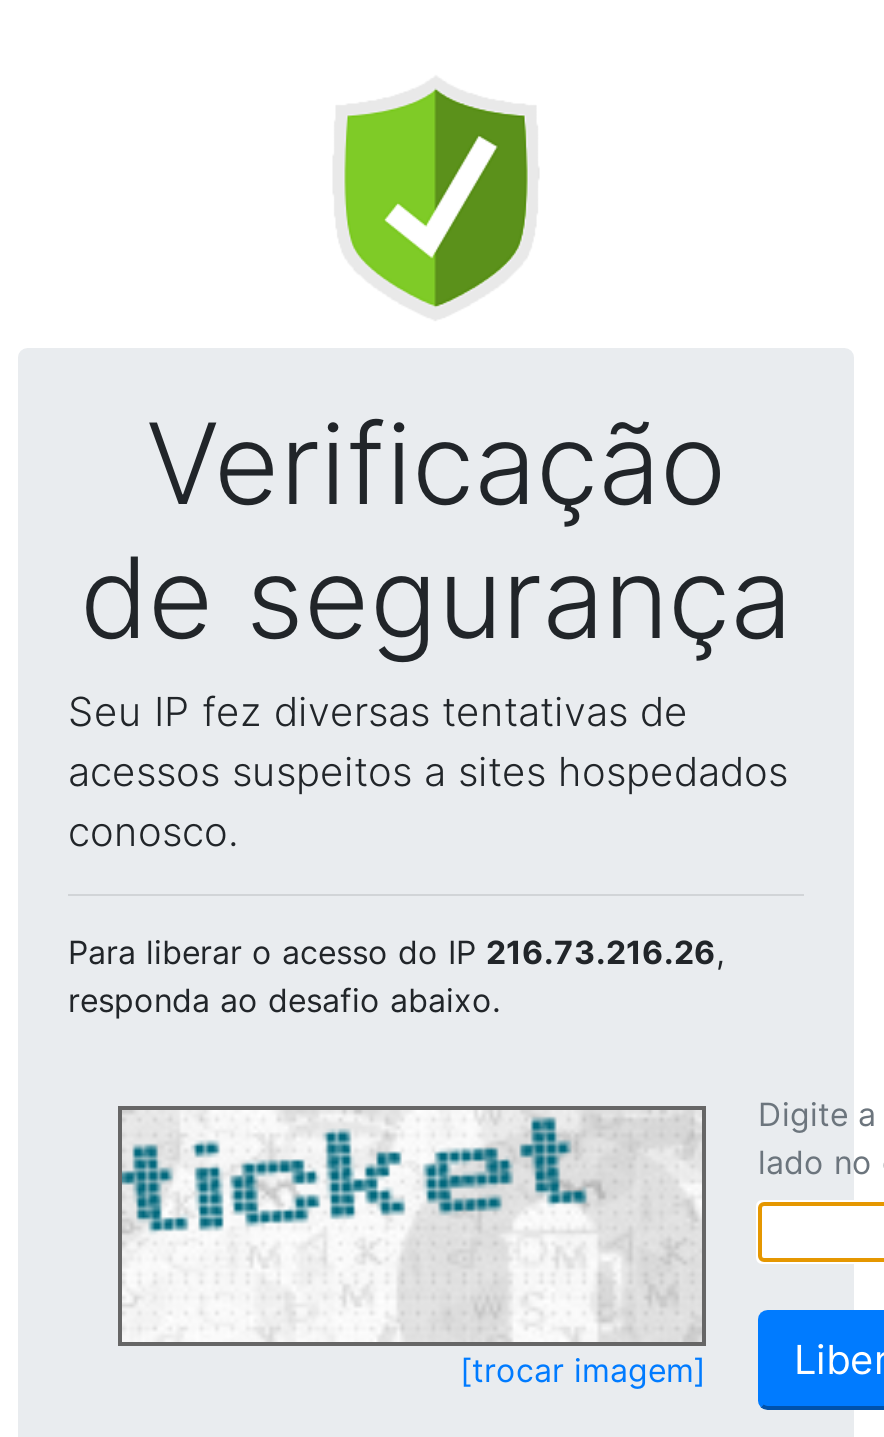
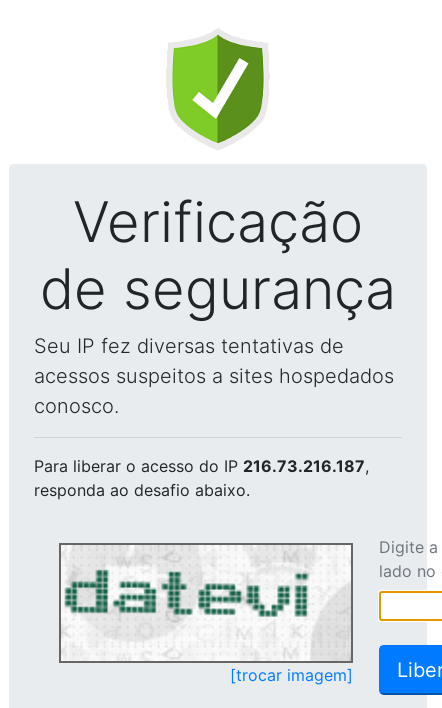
- Para liberar o acesso do IP 216.73.216.26,
+ Para liberar o acesso do IP 216.73.216.187,

- [image]
+ [image]
